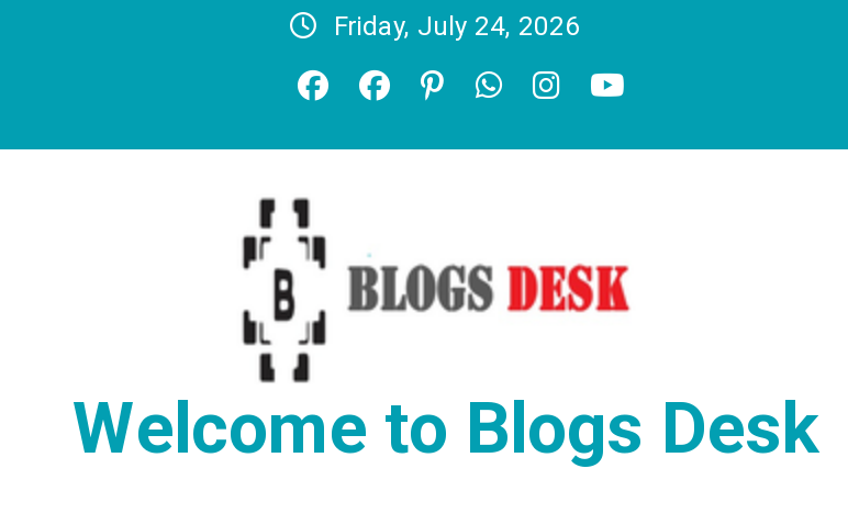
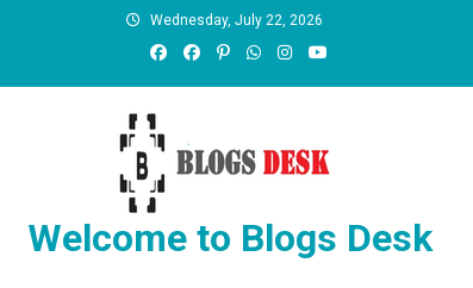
- Friday, July 24, 2026
+ Wednesday, July 22, 2026
